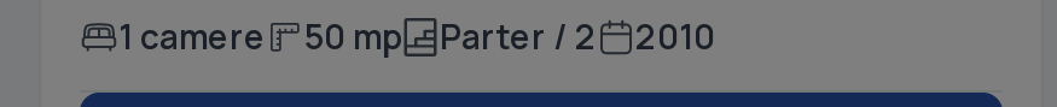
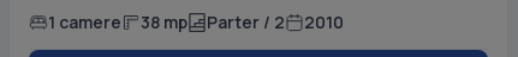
- 1 camere 50 mp Parter / 2 2010
+ 1 camere 38 mp Parter / 2 2010
